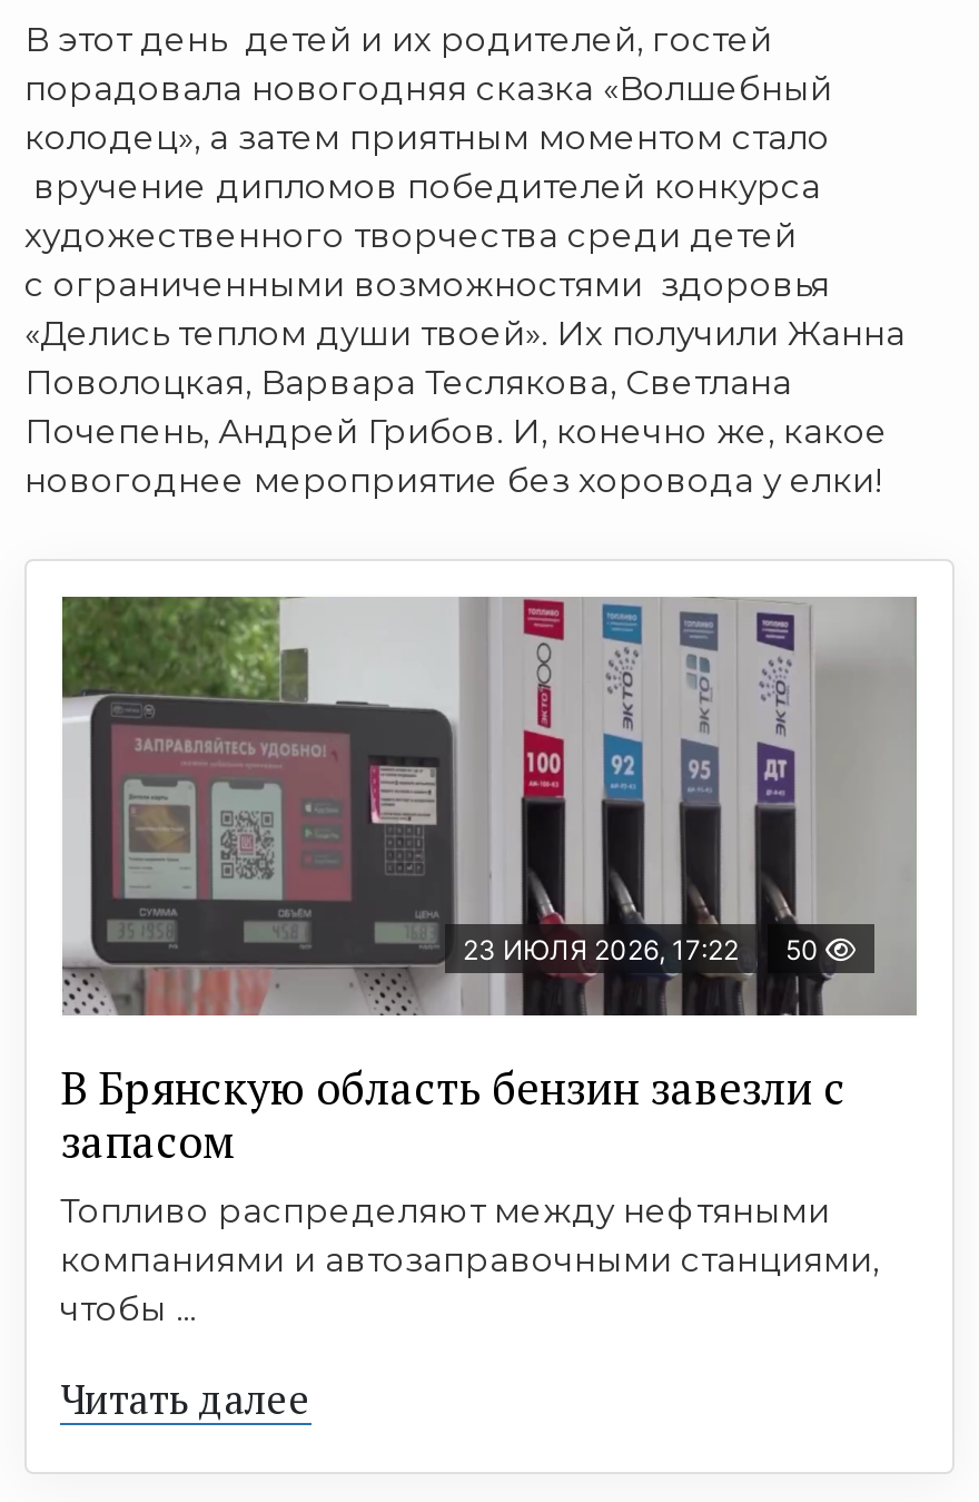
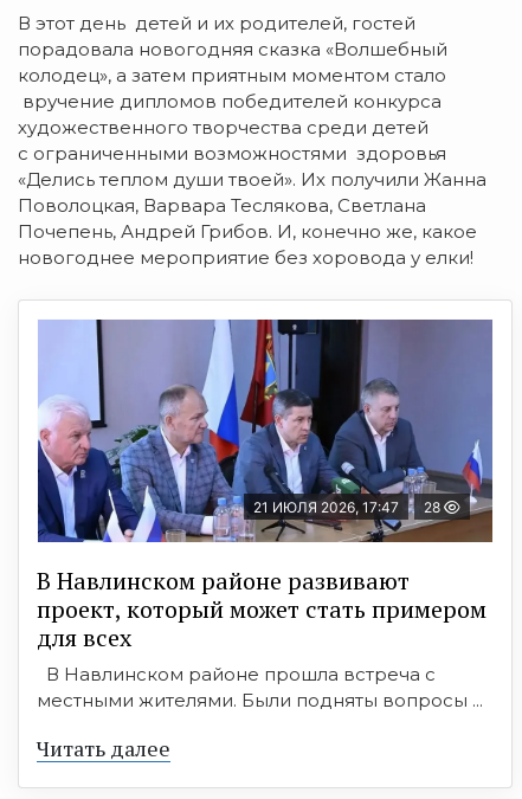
- [image]
- 23 ИЮЛЯ 2026, 17:22
- 50
+ [image]
+ 21 ИЮЛЯ 2026, 17:47
+ 28

- В Брянскую область бензин завезли с
- запасом
- Топливо распределяют между нефтяными
- компаниями и автозаправочными станциями,
- чтобы ...
+ В Навлинском районе развивают
+ проект, который может стать примером
+ для всех
+ В Навлинском районе прошла встреча с
+ местными жителями. Были подняты вопросы ...
